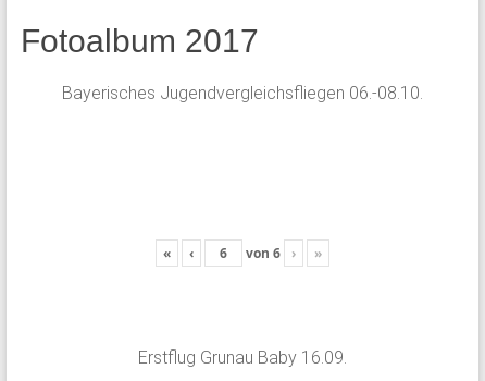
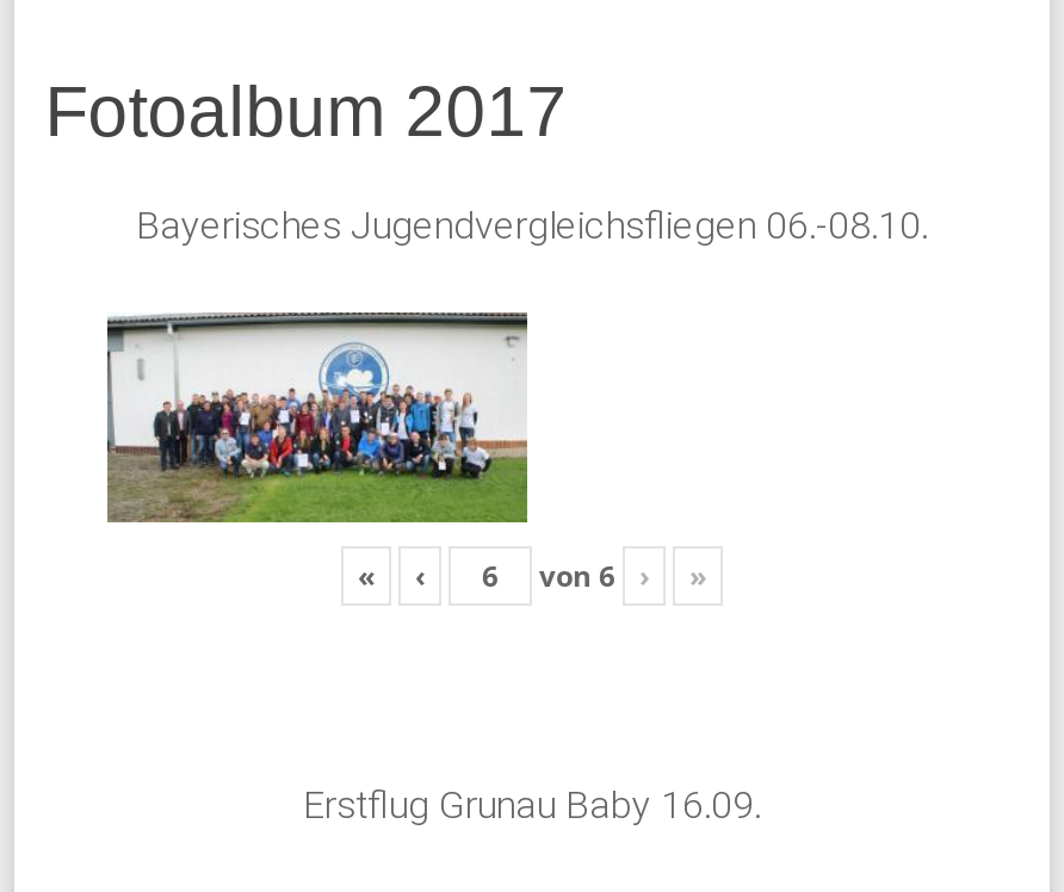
+ [image]
